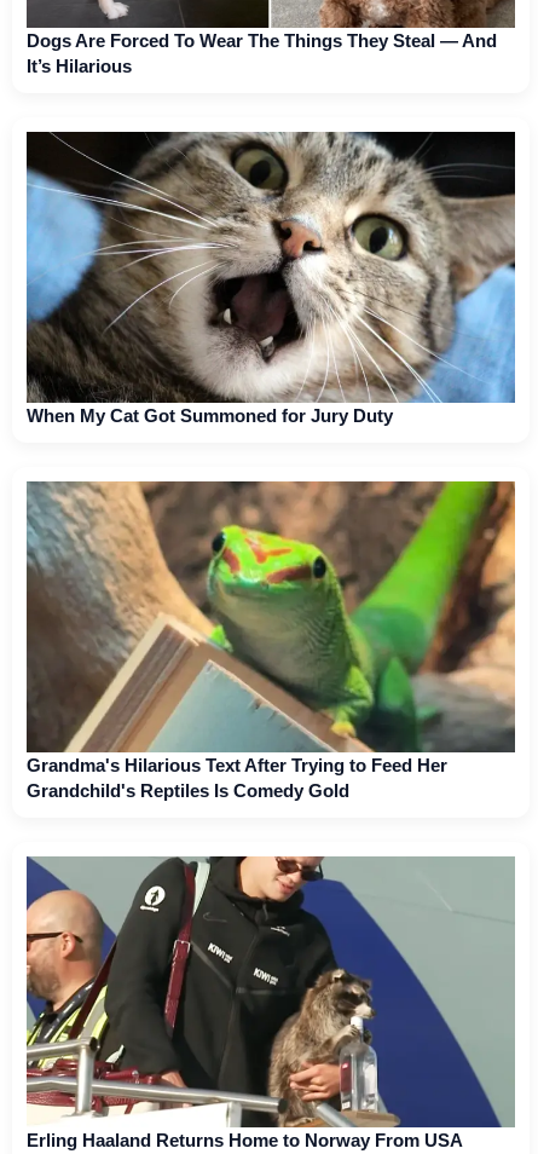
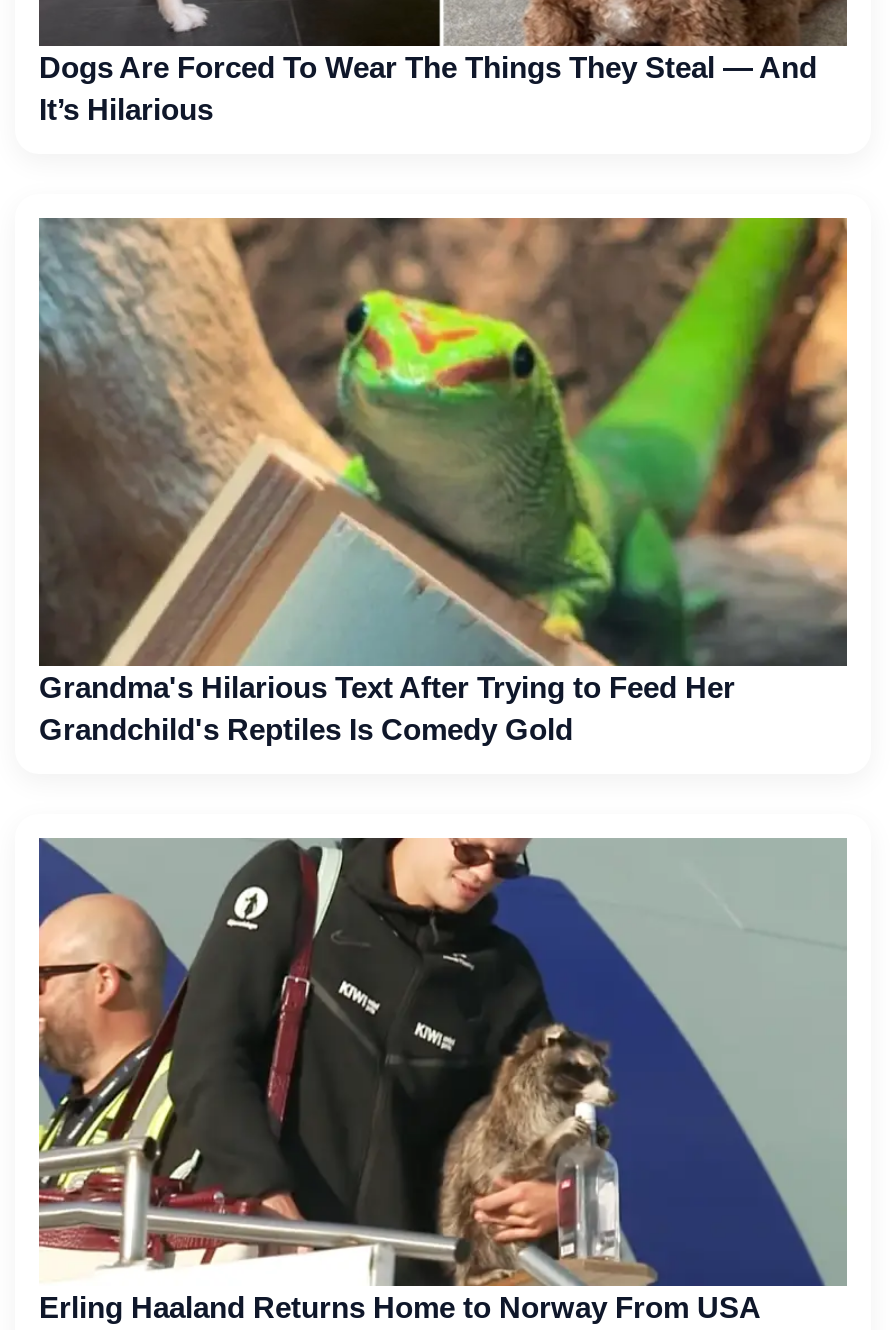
- [image]
- When My Cat Got Summoned for Jury Duty
